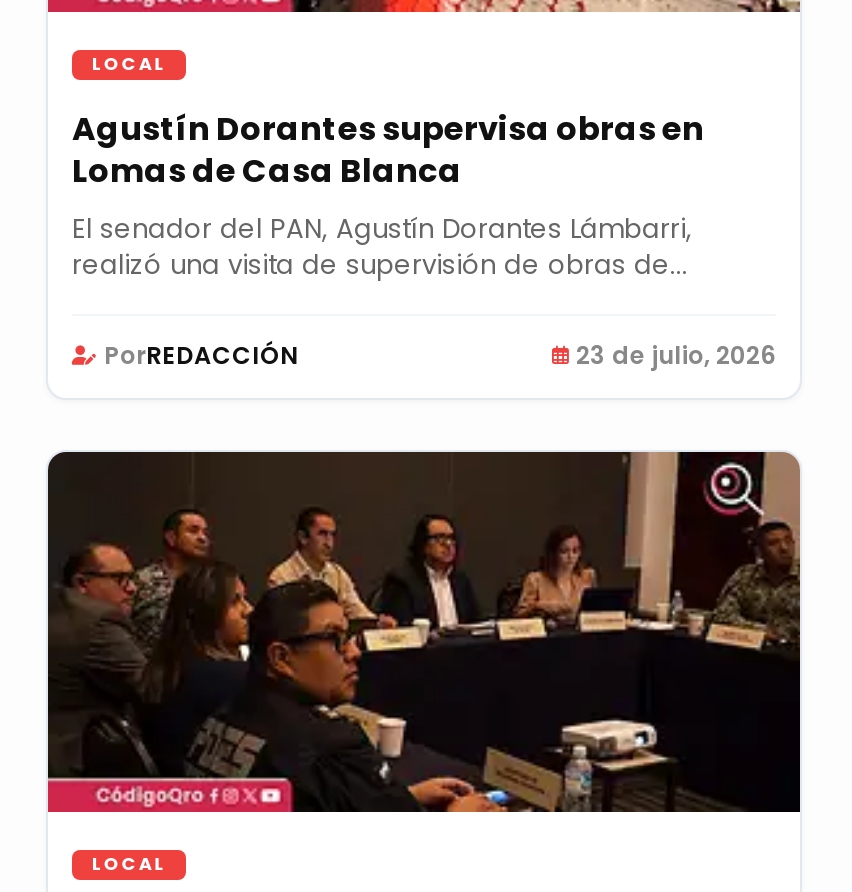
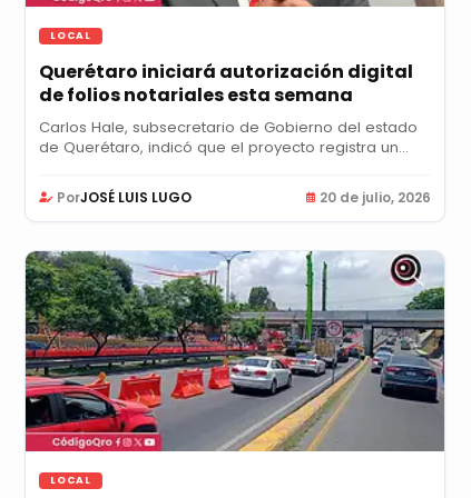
- Agustín Dorantes supervisa obras en
- Lomas de Casa Blanca
- El senador del PAN, Agustín Dorantes Lámbarri,
- realizó una visita de supervisión de obras de...
+ Querétaro iniciará autorización digital
+ de folios notariales esta semana
+ Carlos Hale, subsecretario de Gobierno del estado
+ de Querétaro, indicó que el proyecto registra un...

- PorREDACCIÓN
- 23 de julio, 2026
+ PorJOSÉ LUIS LUGO
+ 20 de julio, 2026

- [image]
+ [image]
